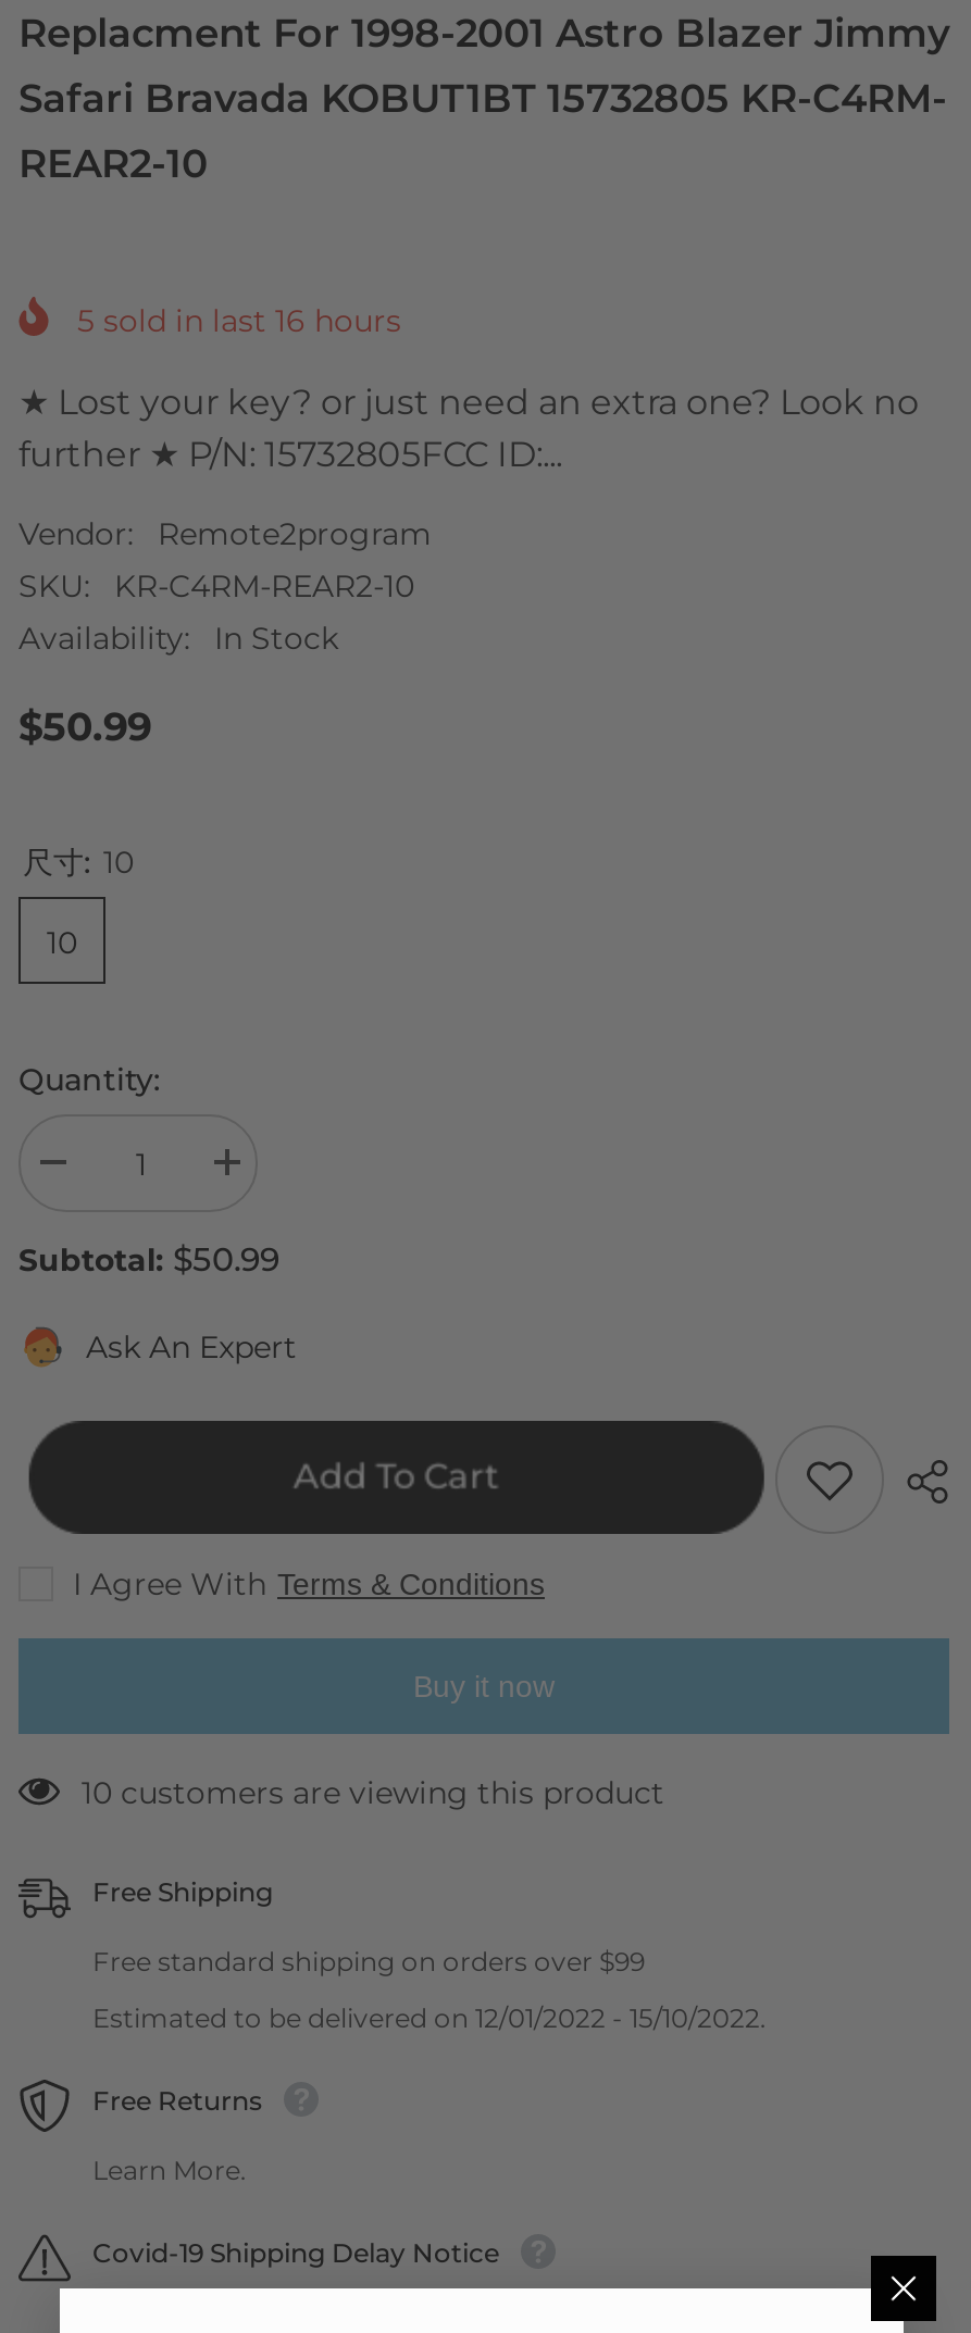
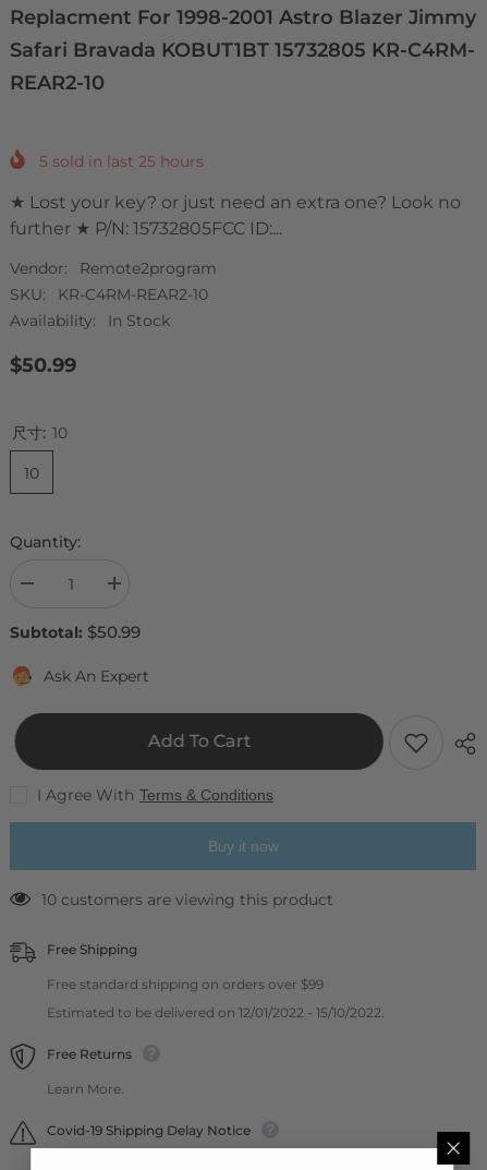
- 5 sold in last 16 hours
+ 5 sold in last 25 hours
